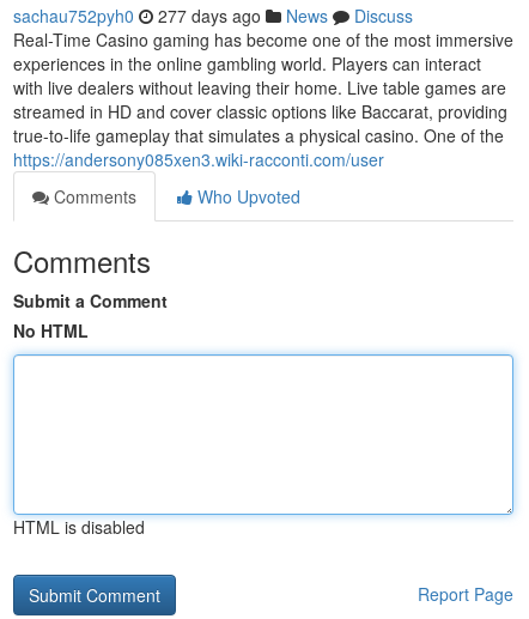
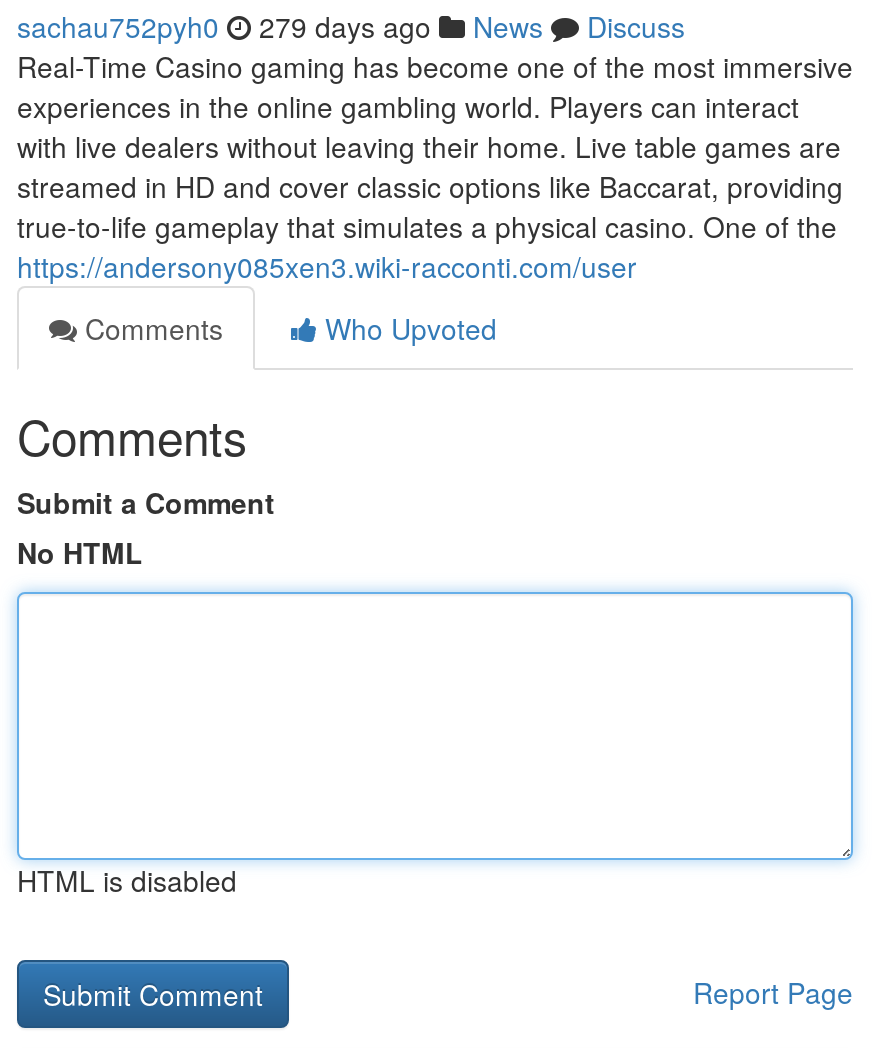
- sachau752pyh0 277 days ago News Discuss
+ sachau752pyh0 279 days ago News Discuss
